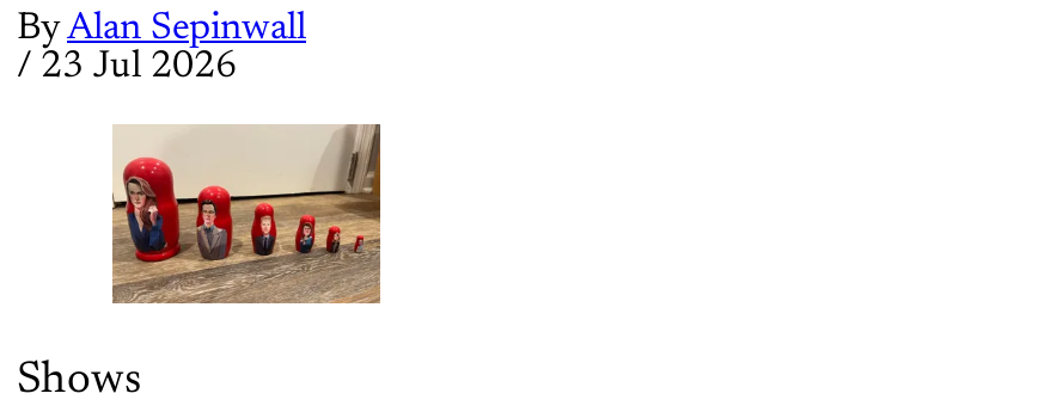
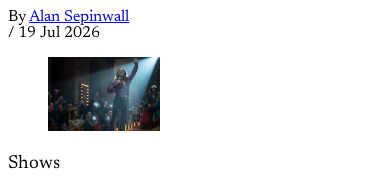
- / 23 Jul 2026
+ / 19 Jul 2026

- [image]
+ [image]
